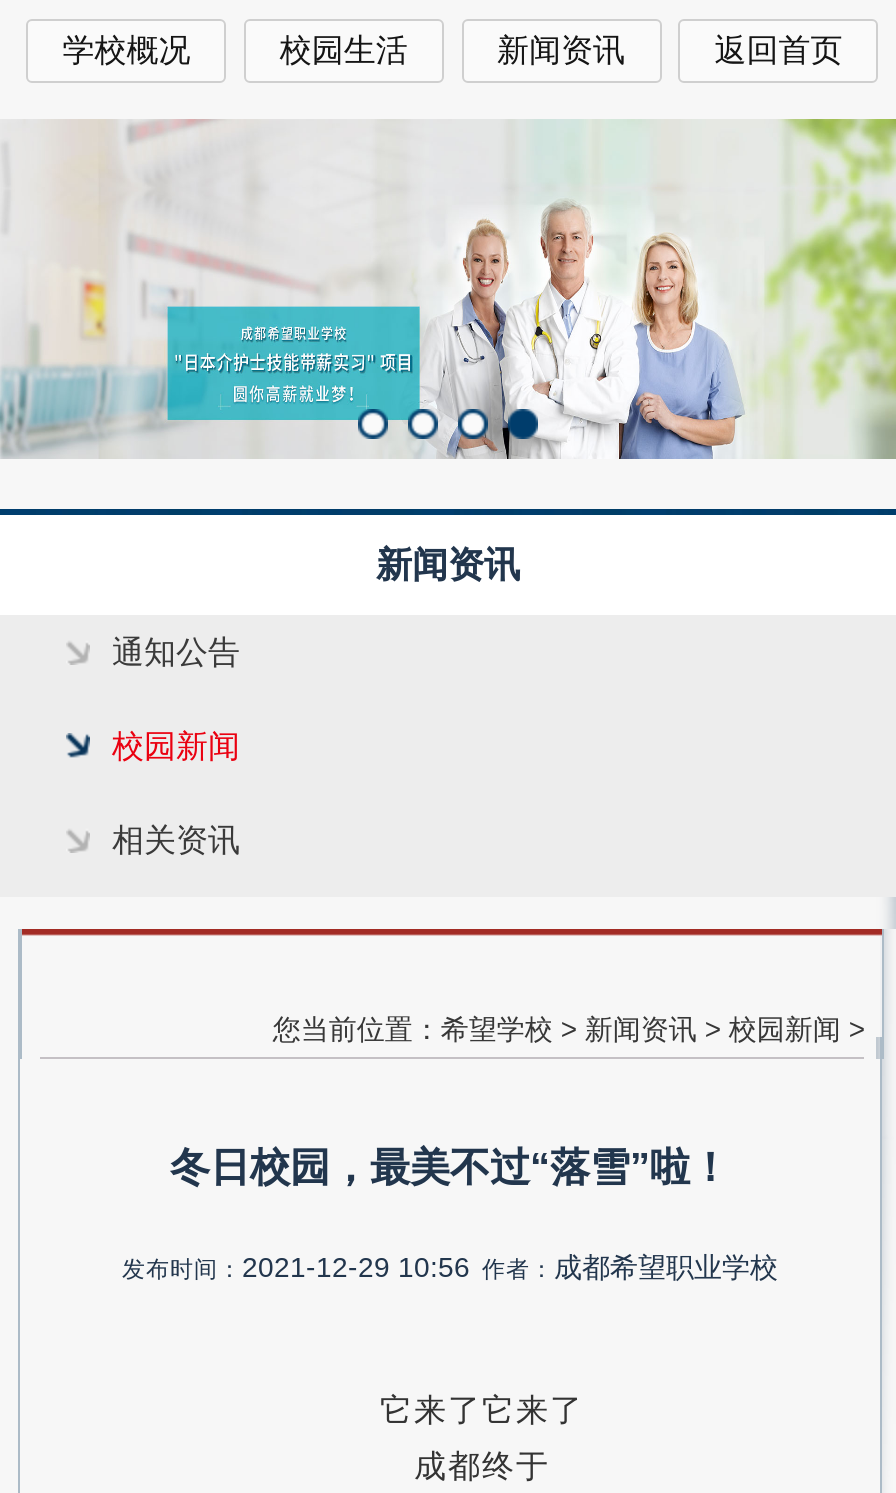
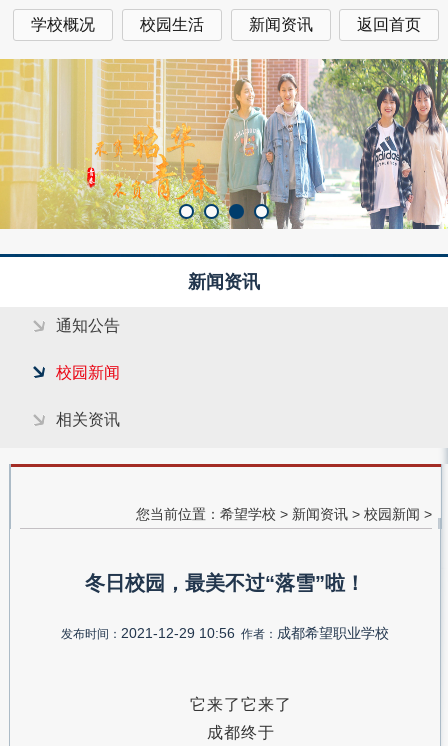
- [image]
+ [image]
